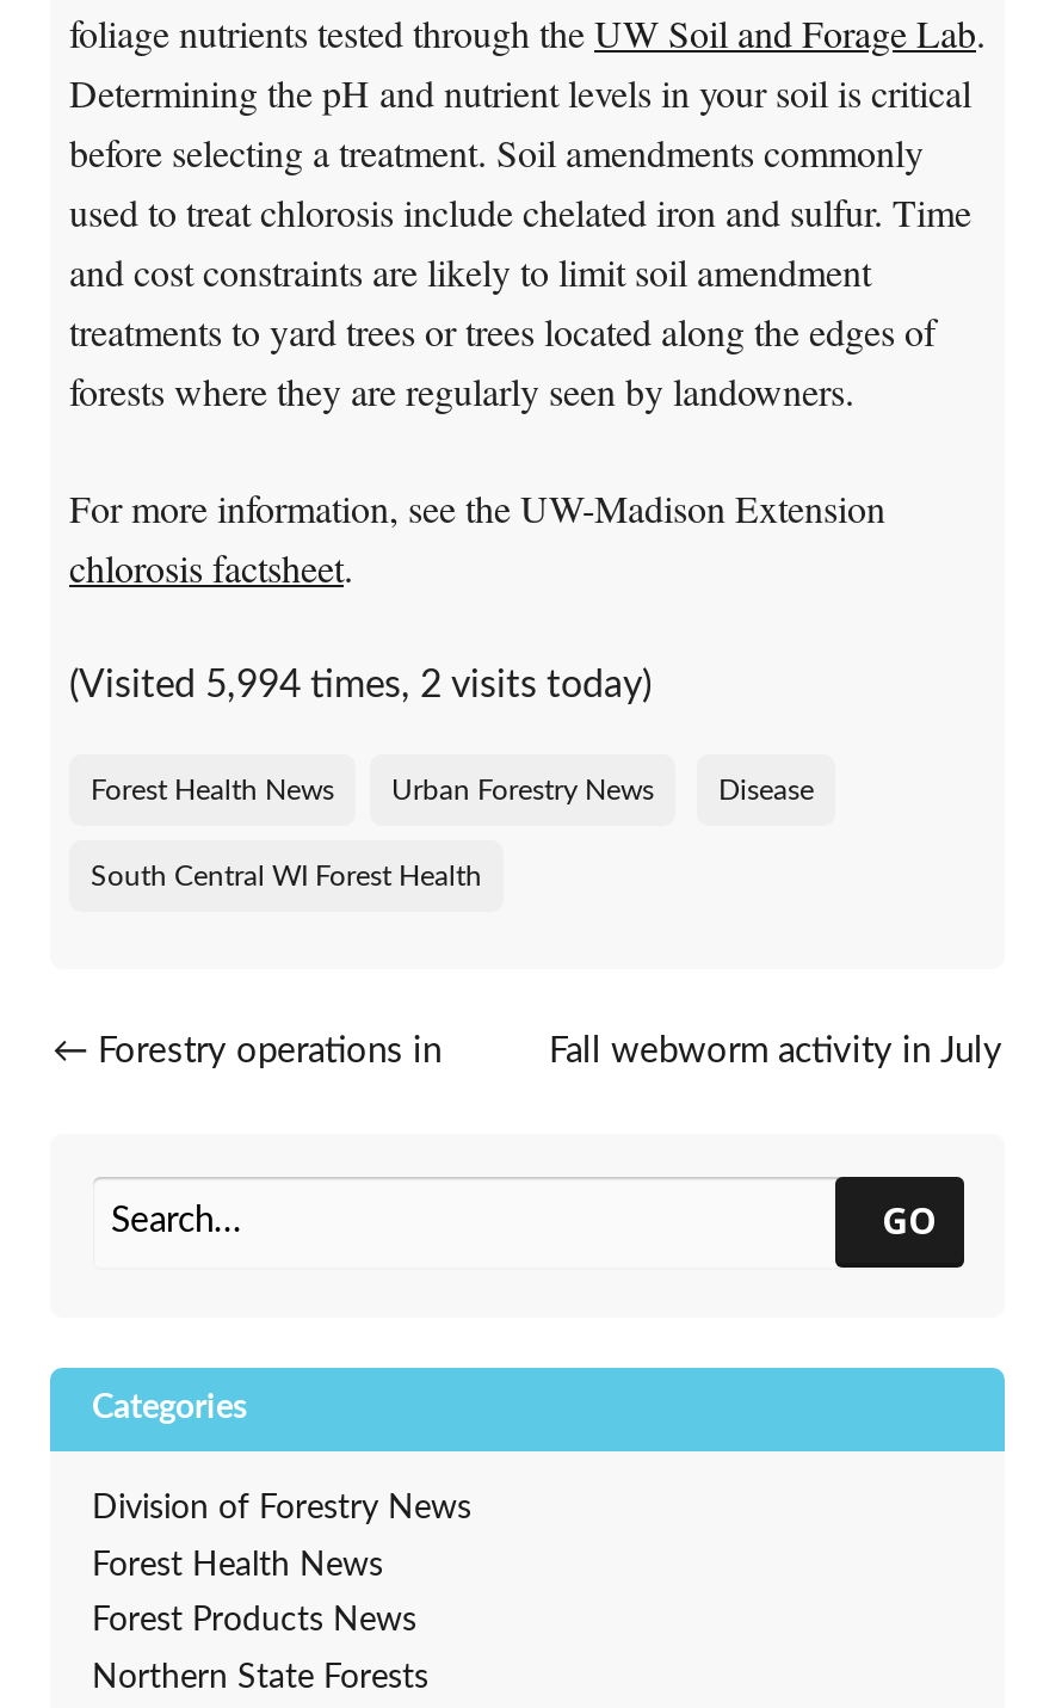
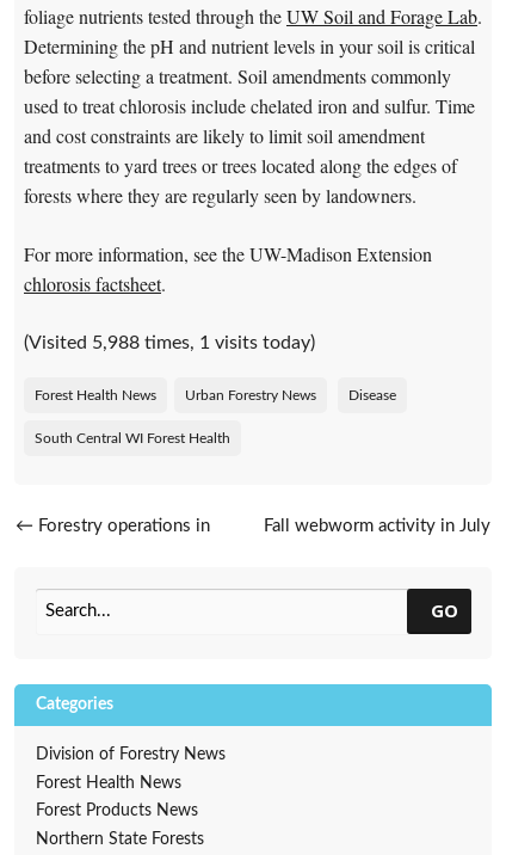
- (Visited 5,994 times, 2 visits today)
+ (Visited 5,988 times, 1 visits today)
